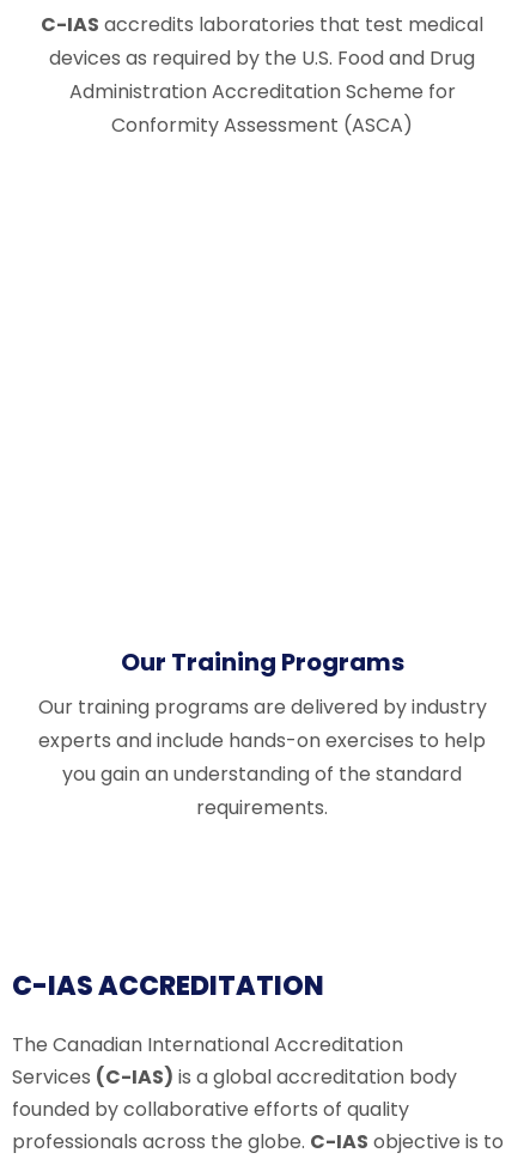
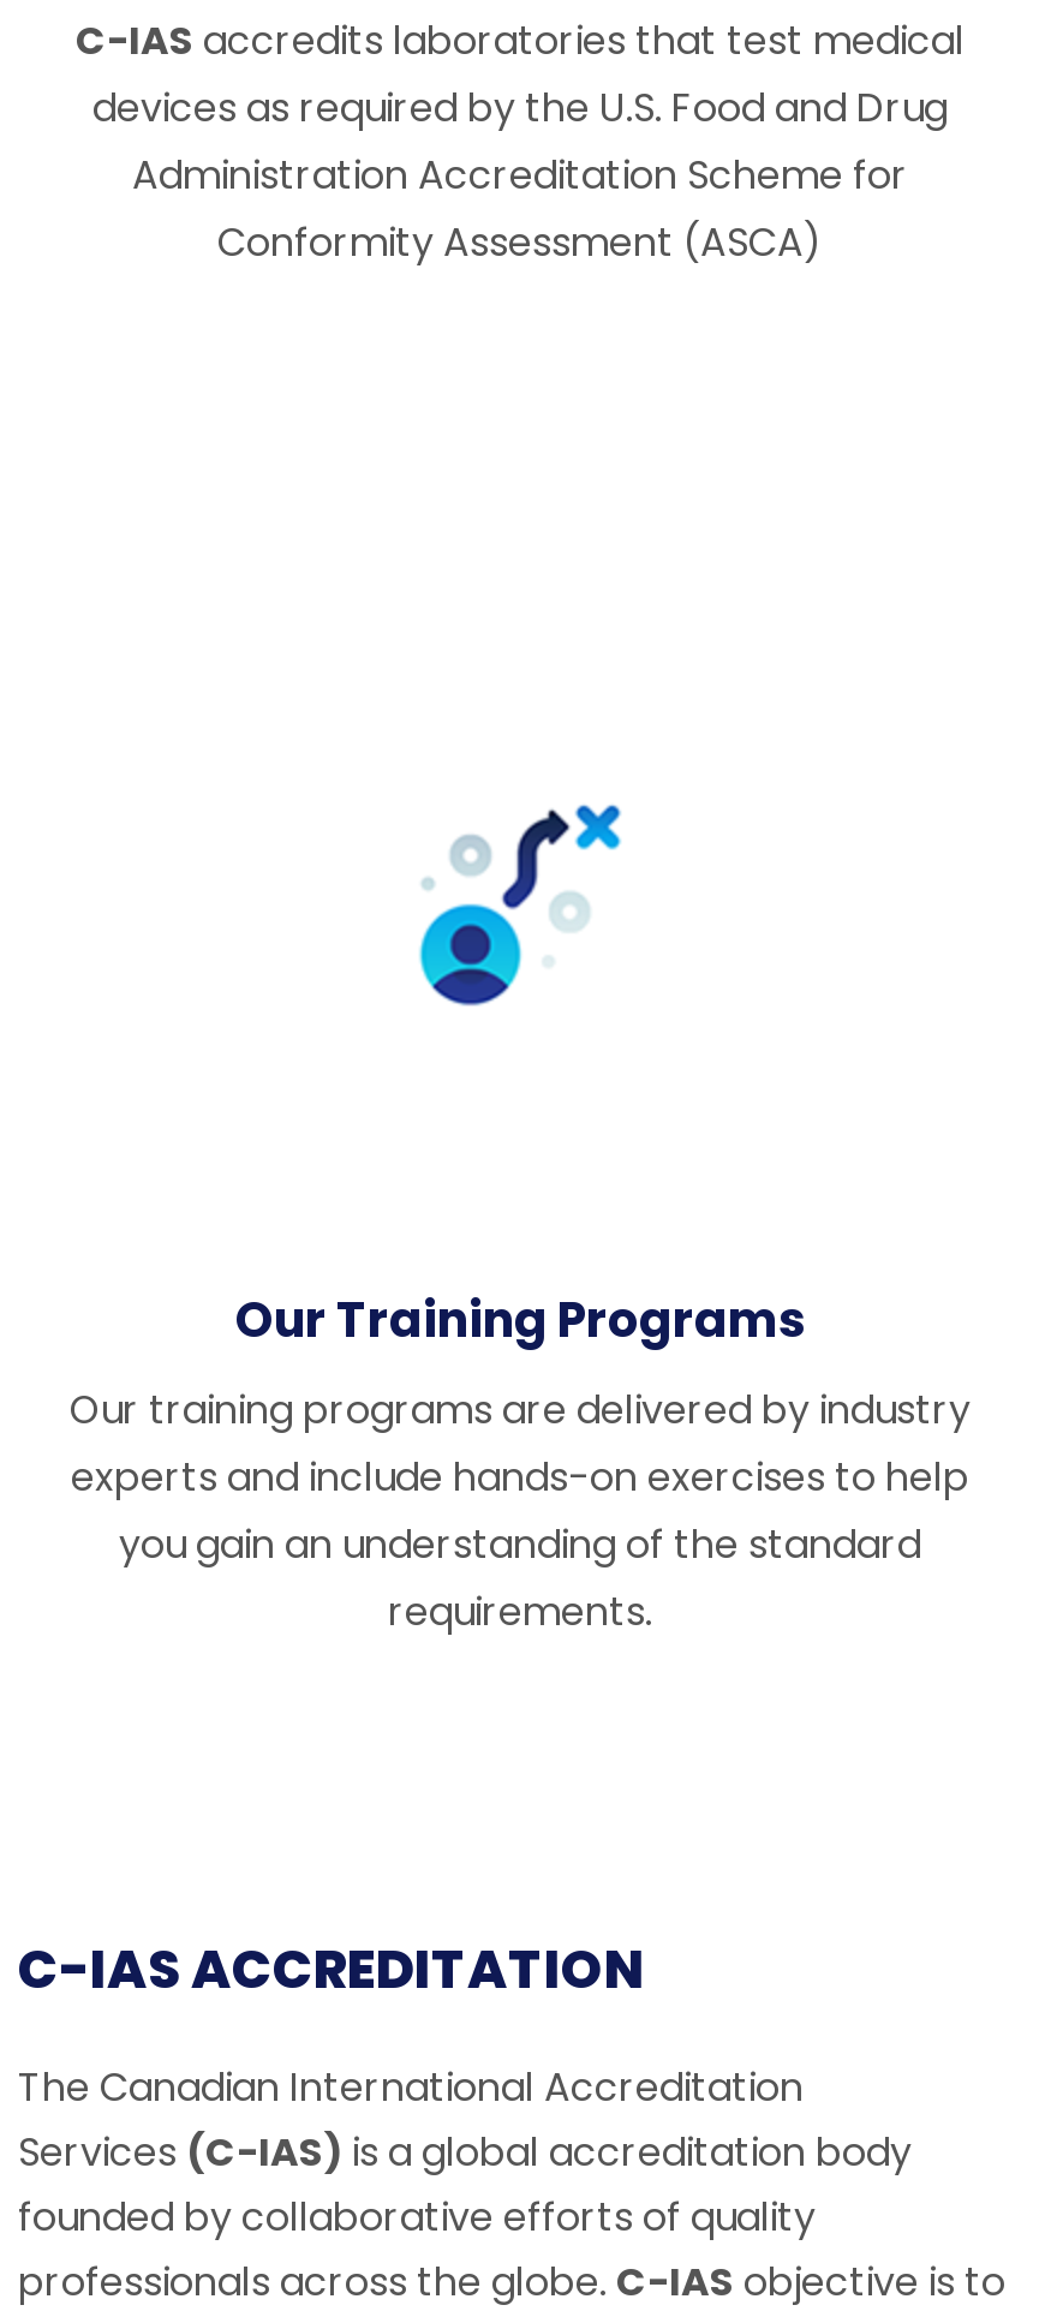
+ [image]
